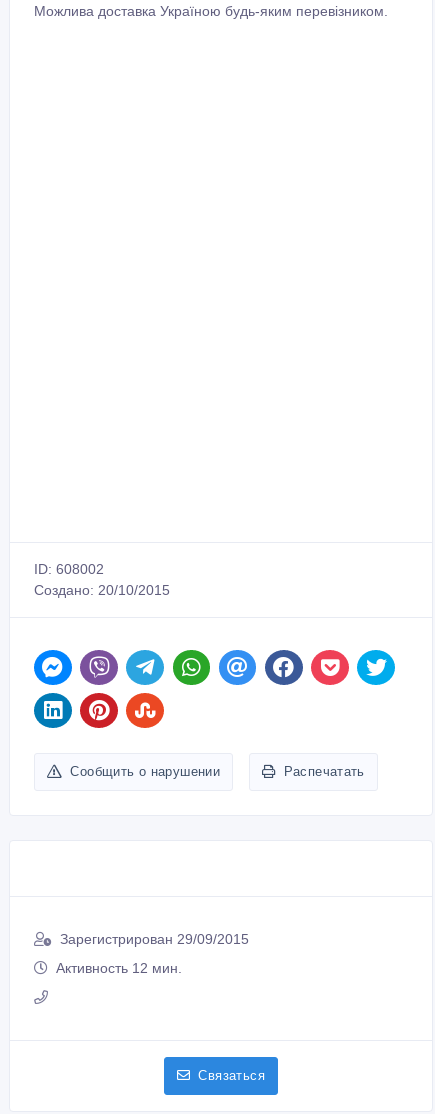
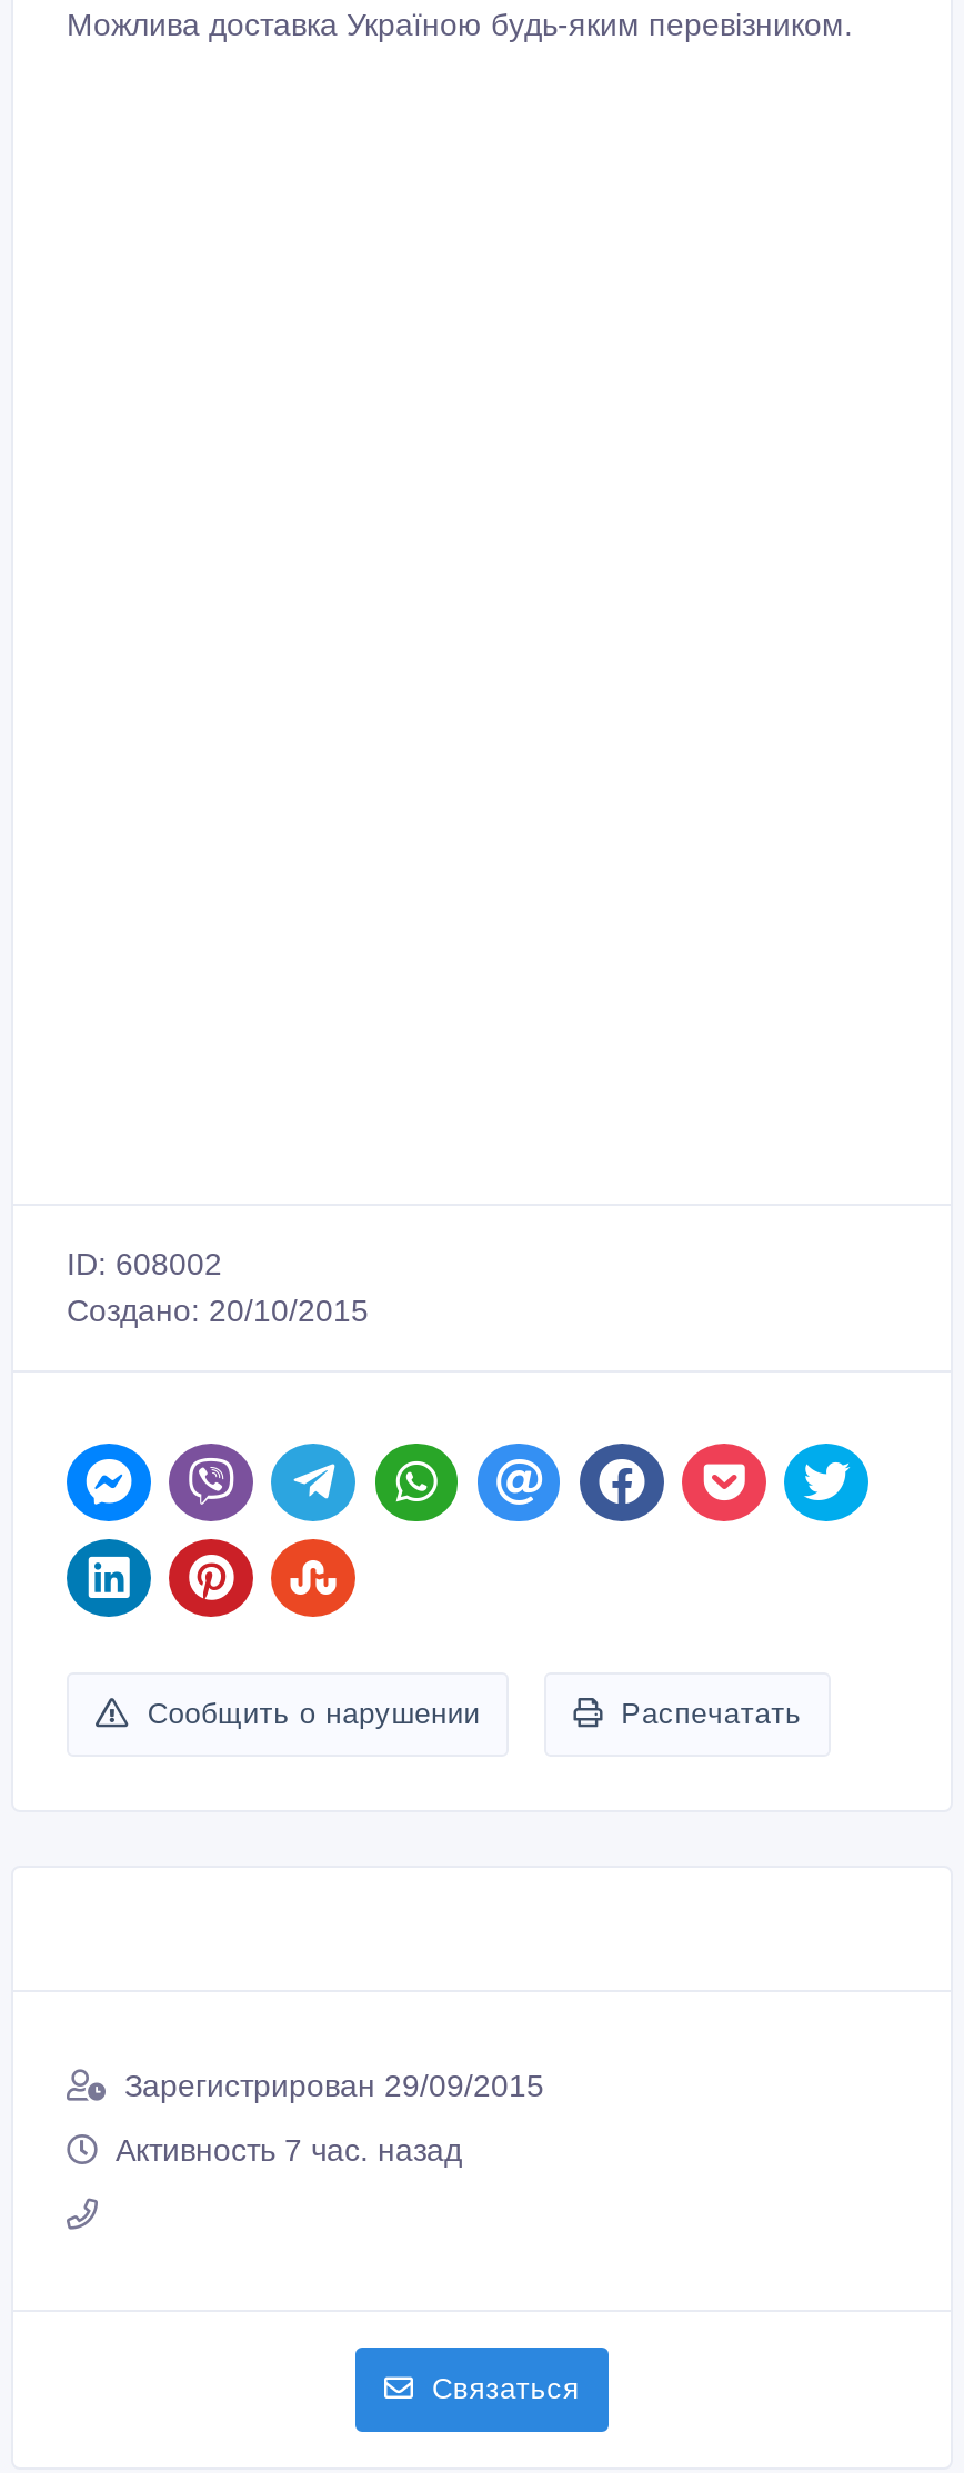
- Активность 12 мин.
+ Активность 7 час. назад
